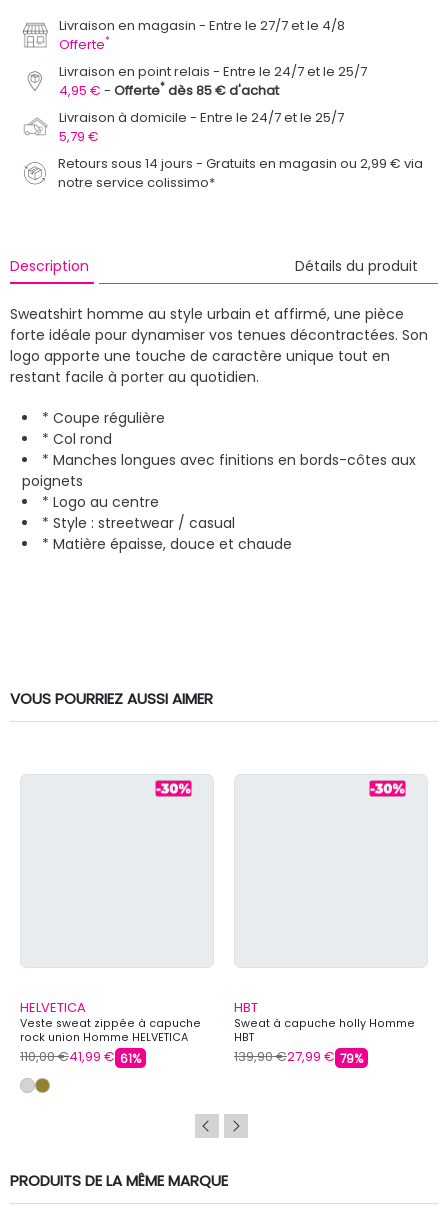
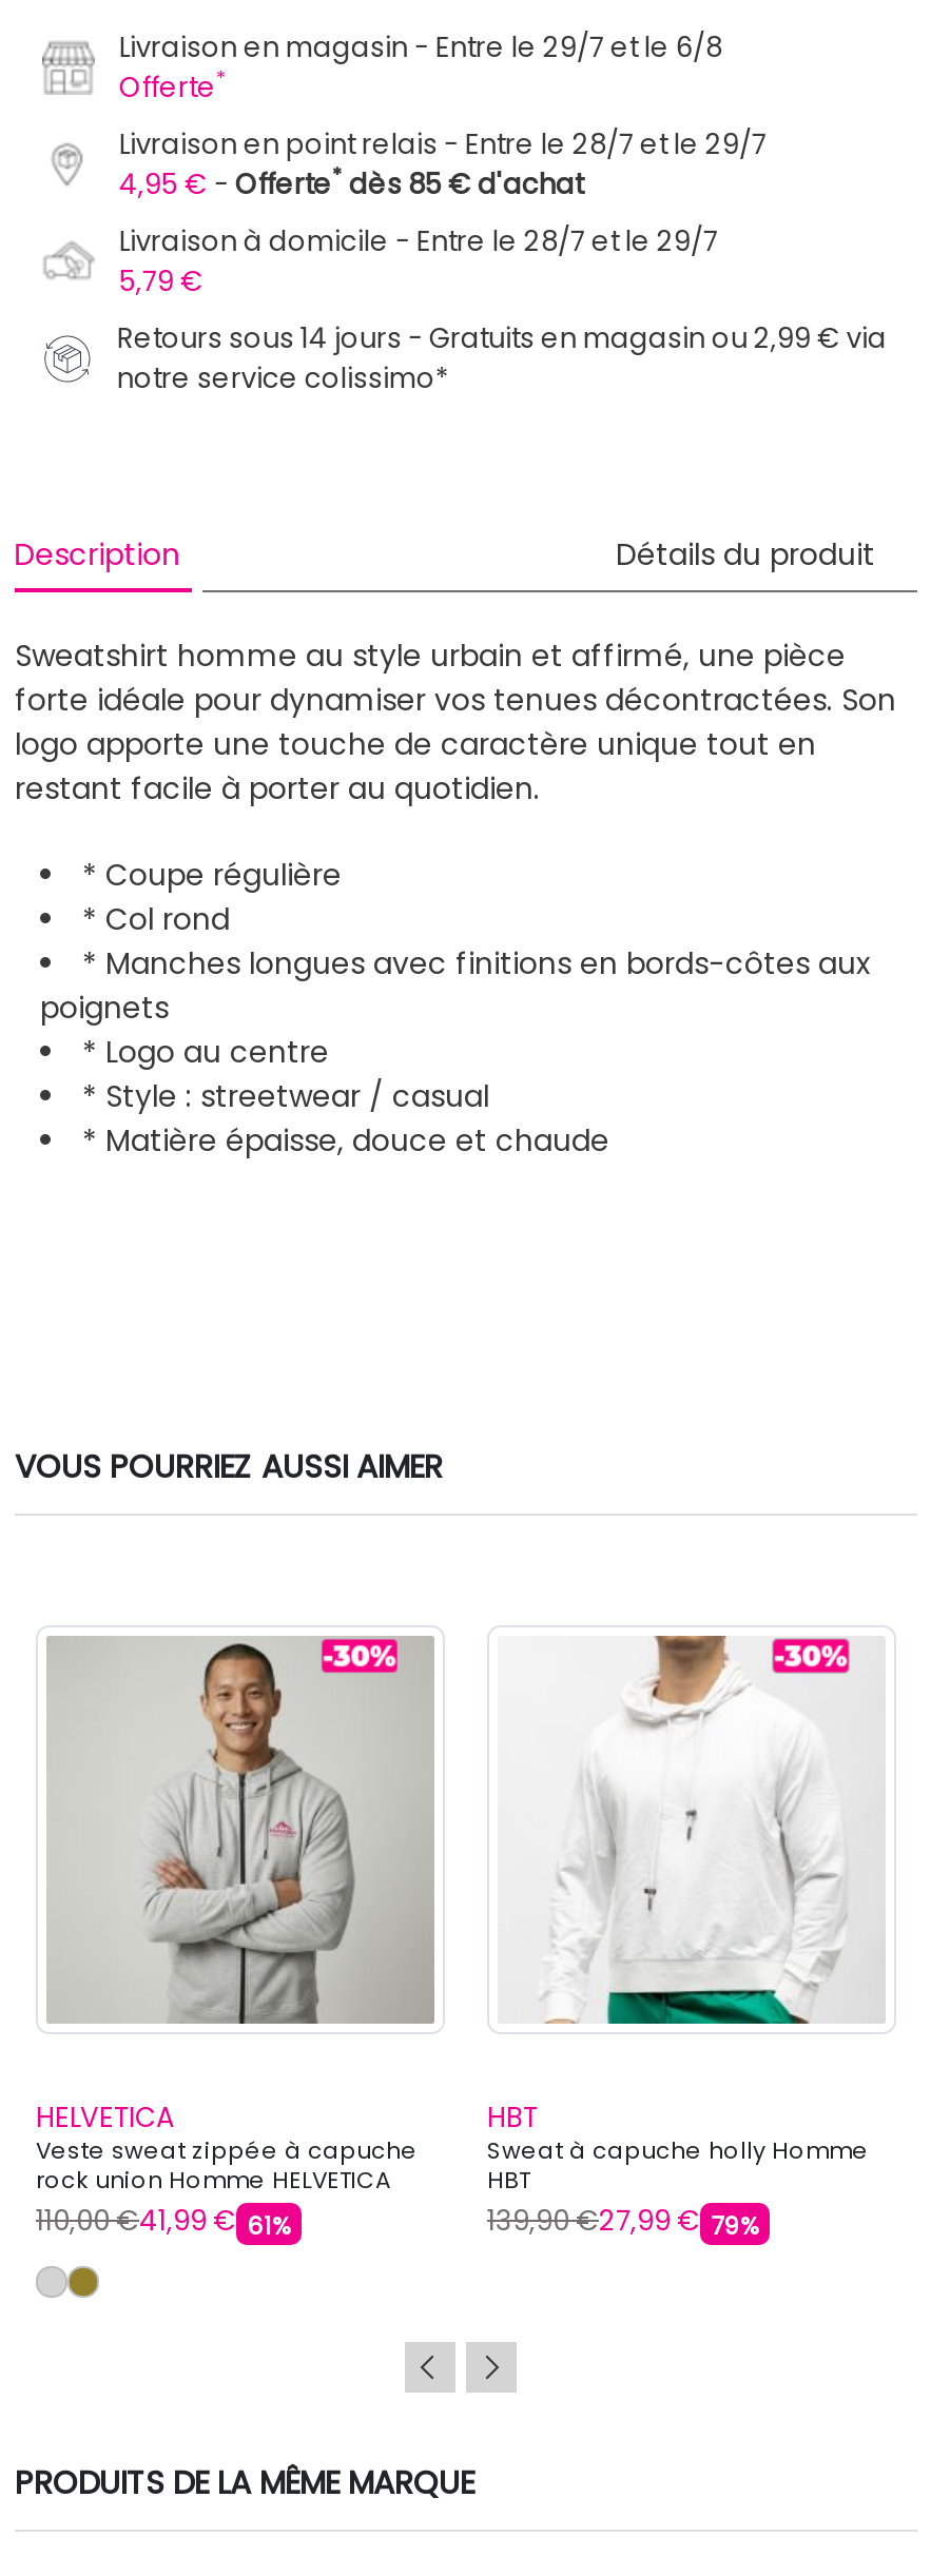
- Livraison en magasin Entre le 27/7 et le 4/8
+ Livraison en magasin Entre le 29/7 et le 6/8

- Livraison en point relais Entre le 24/7 et le 25/7
+ Livraison en point relais Entre le 28/7 et le 29/7

- Livraison à domicile Entre le 24/7 et le 25/7
+ Livraison à domicile Entre le 28/7 et le 29/7

+ [image]

+ [image]
